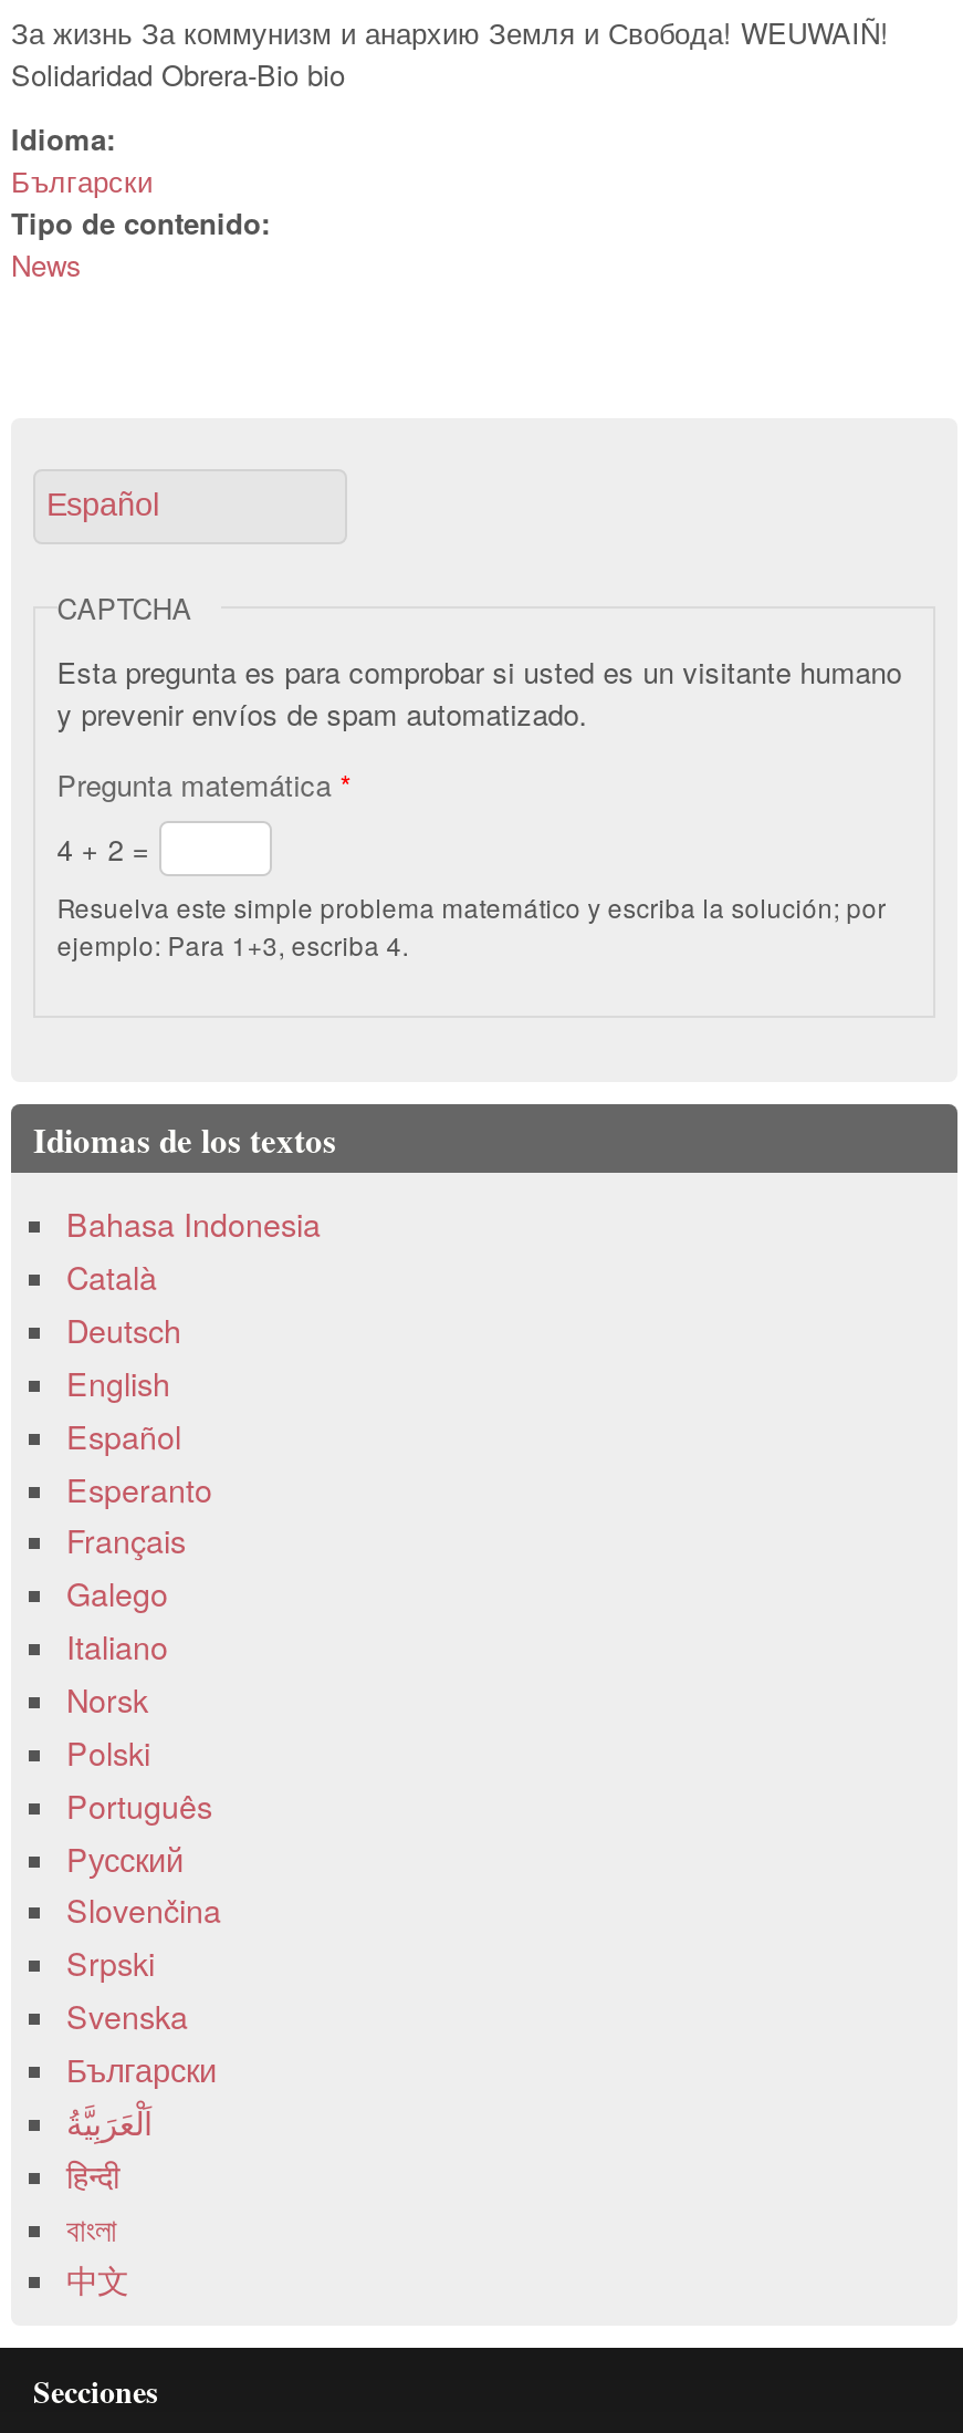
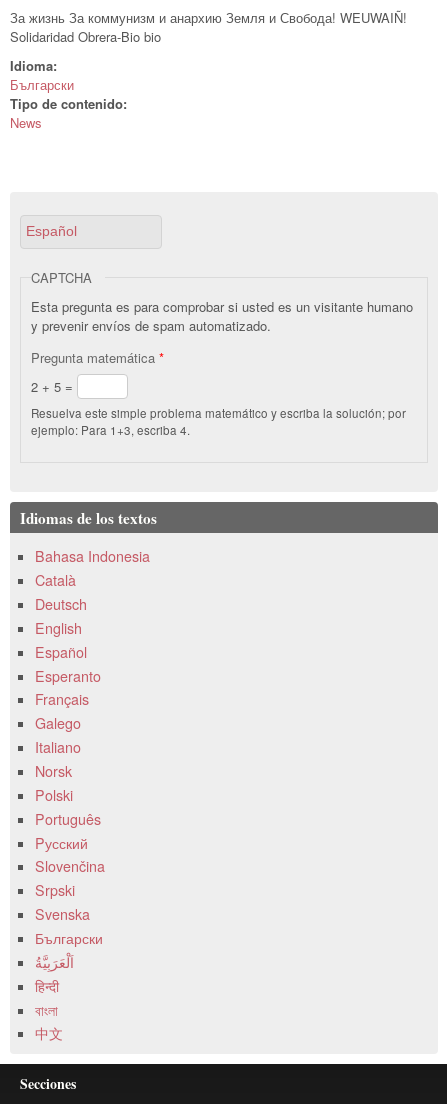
- 4 + 2 =
+ 2 + 5 =
